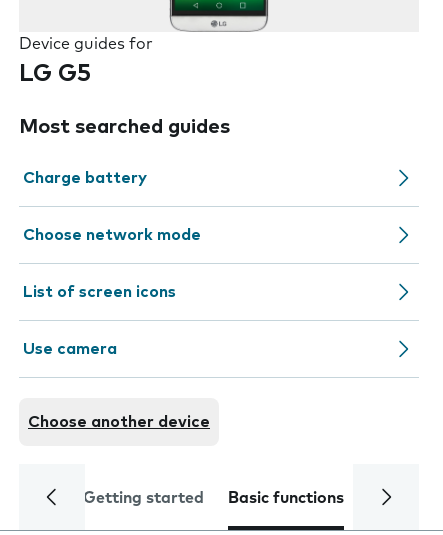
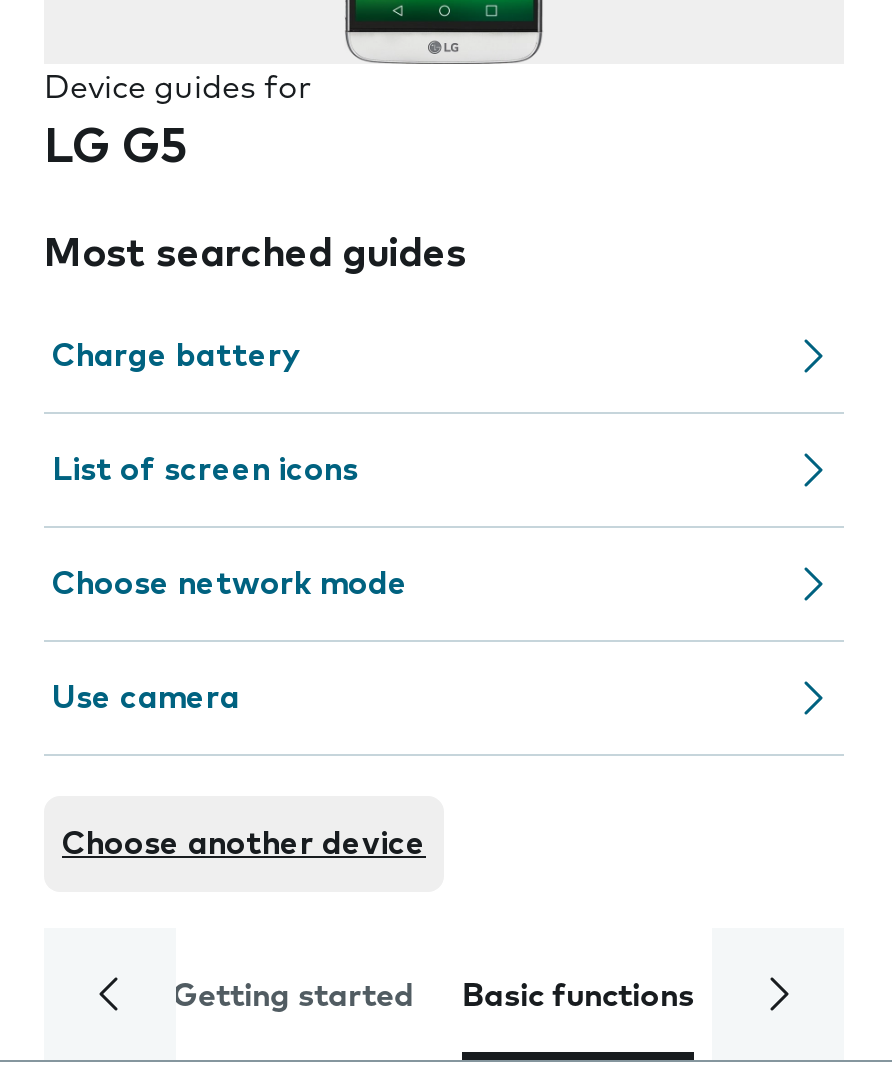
moved down: Choose network mode

moved up: List of screen icons
